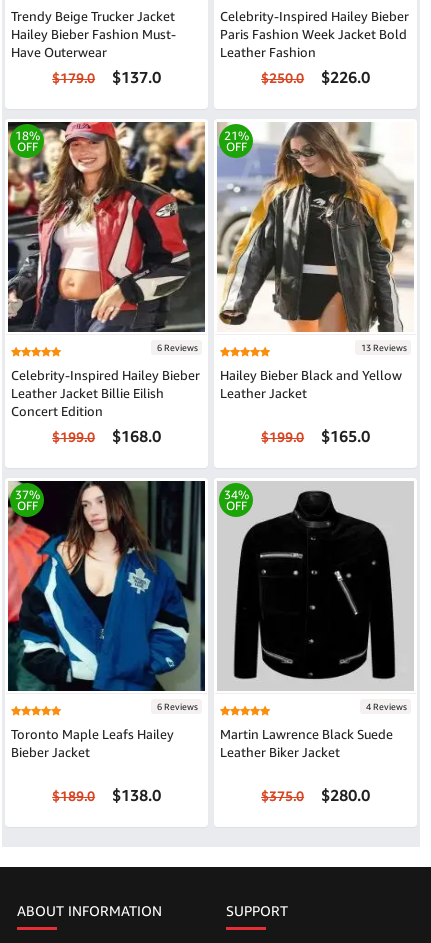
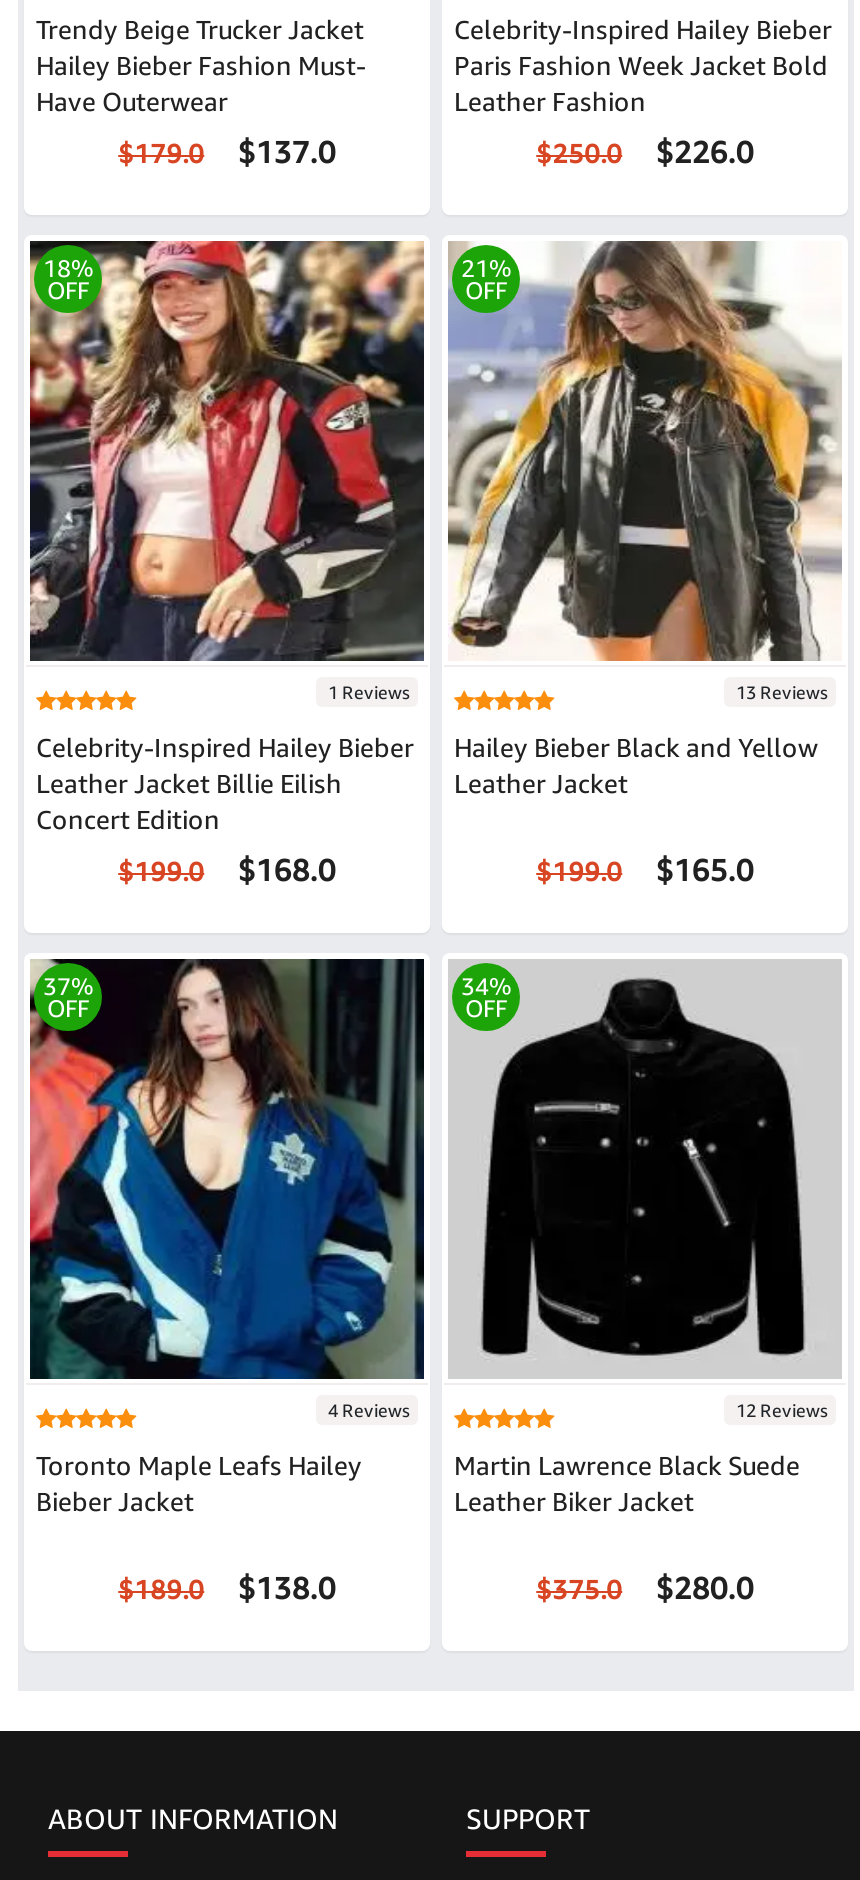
- 6 Reviews
+ 1 Reviews

- 6 Reviews
+ 4 Reviews

- 4 Reviews
+ 12 Reviews
